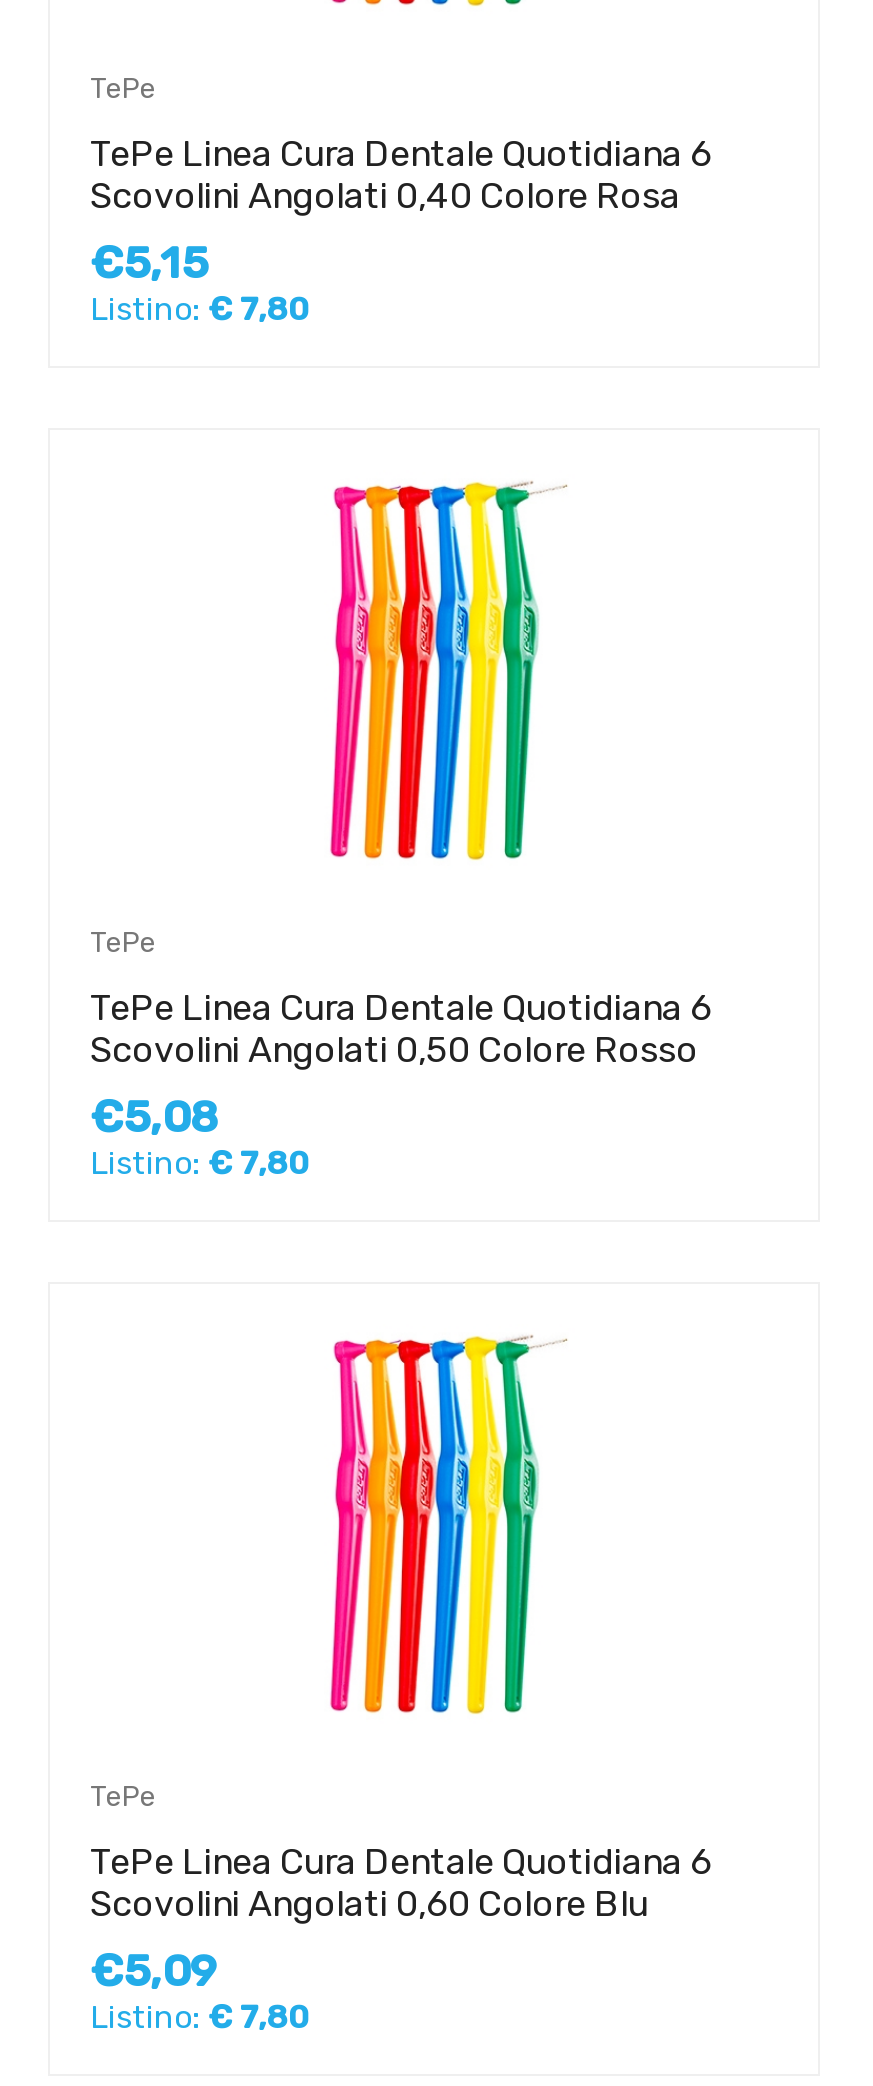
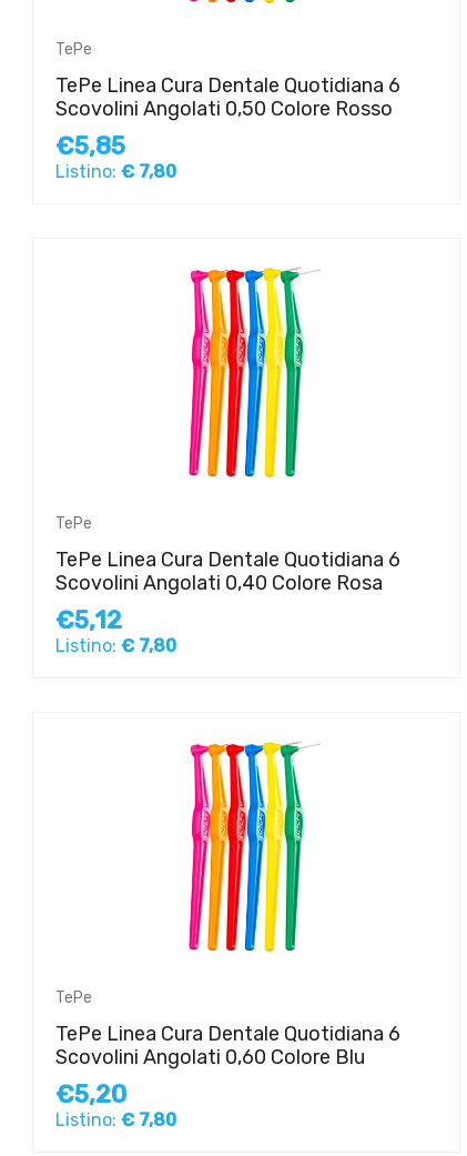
moved down: Scovolini Angolati 0,40 Colore Rosa

- €5,15
+ €5,85

moved up: Scovolini Angolati 0,50 Colore Rosso

- €5,08
+ €5,12

- €5,09
+ €5,20
